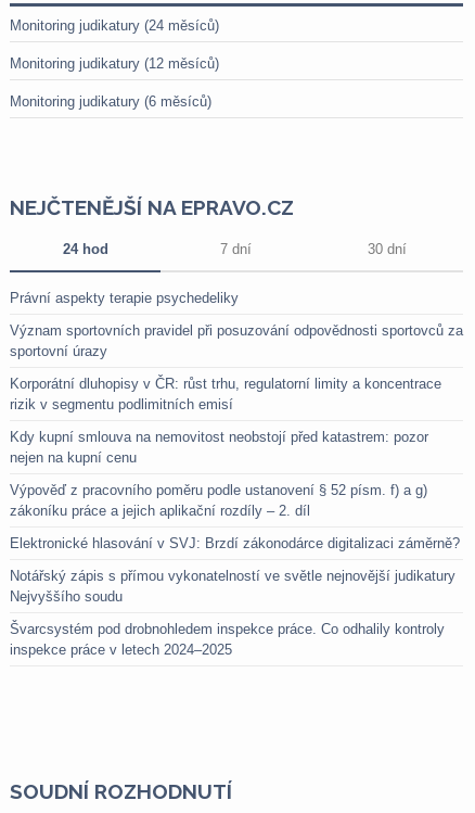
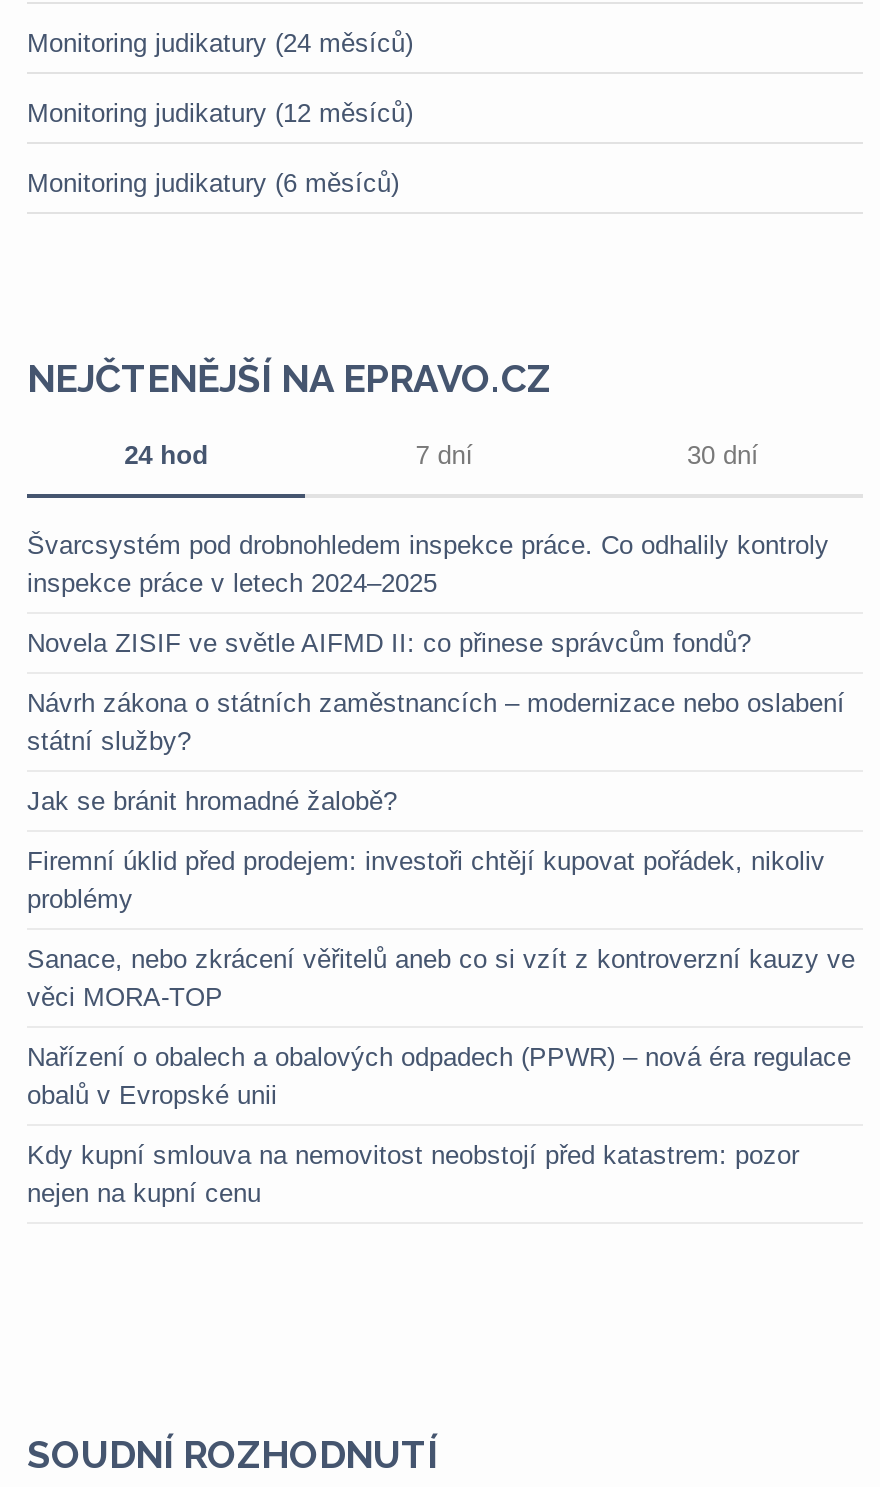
- Právní aspekty terapie psychedeliky
- Význam sportovních pravidel při posuzování odpovědnosti sportovců za
- sportovní úrazy
- Korporátní dluhopisy v ČR: růst trhu, regulatorní limity a koncentrace
- rizik v segmentu podlimitních emisí
+ Novela ZISIF ve světle AIFMD II: co přinese správcům fondů?
+ Návrh zákona o státních zaměstnancích – modernizace nebo oslabení
+ státní služby?
+ Jak se bránit hromadné žalobě?
+ Firemní úklid před prodejem: investoři chtějí kupovat pořádek, nikoliv
+ problémy
+ Sanace, nebo zkrácení věřitelů aneb co si vzít z kontroverzní kauzy ve
+ věci MORA-TOP
+ Nařízení o obalech a obalových odpadech (PPWR) – nová éra regulace
+ obalů v Evropské unii

moved down: Kdy kupní smlouva na nemovitost neobstojí před katastrem: pozor | nejen na kupní cenu

- Výpověď z pracovního poměru podle ustanovení § 52 písm. f) a g)
- zákoníku práce a jejich aplikační rozdíly – 2. díl
- Elektronické hlasování v SVJ: Brzdí zákonodárce digitalizaci záměrně?
- Notářský zápis s přímou vykonatelností ve světle nejnovější judikatury
- Nejvyššího soudu

moved up: Švarcsystém pod drobnohledem inspekce práce. Co odhalily kontroly | inspekce práce v letech 2024–2025
